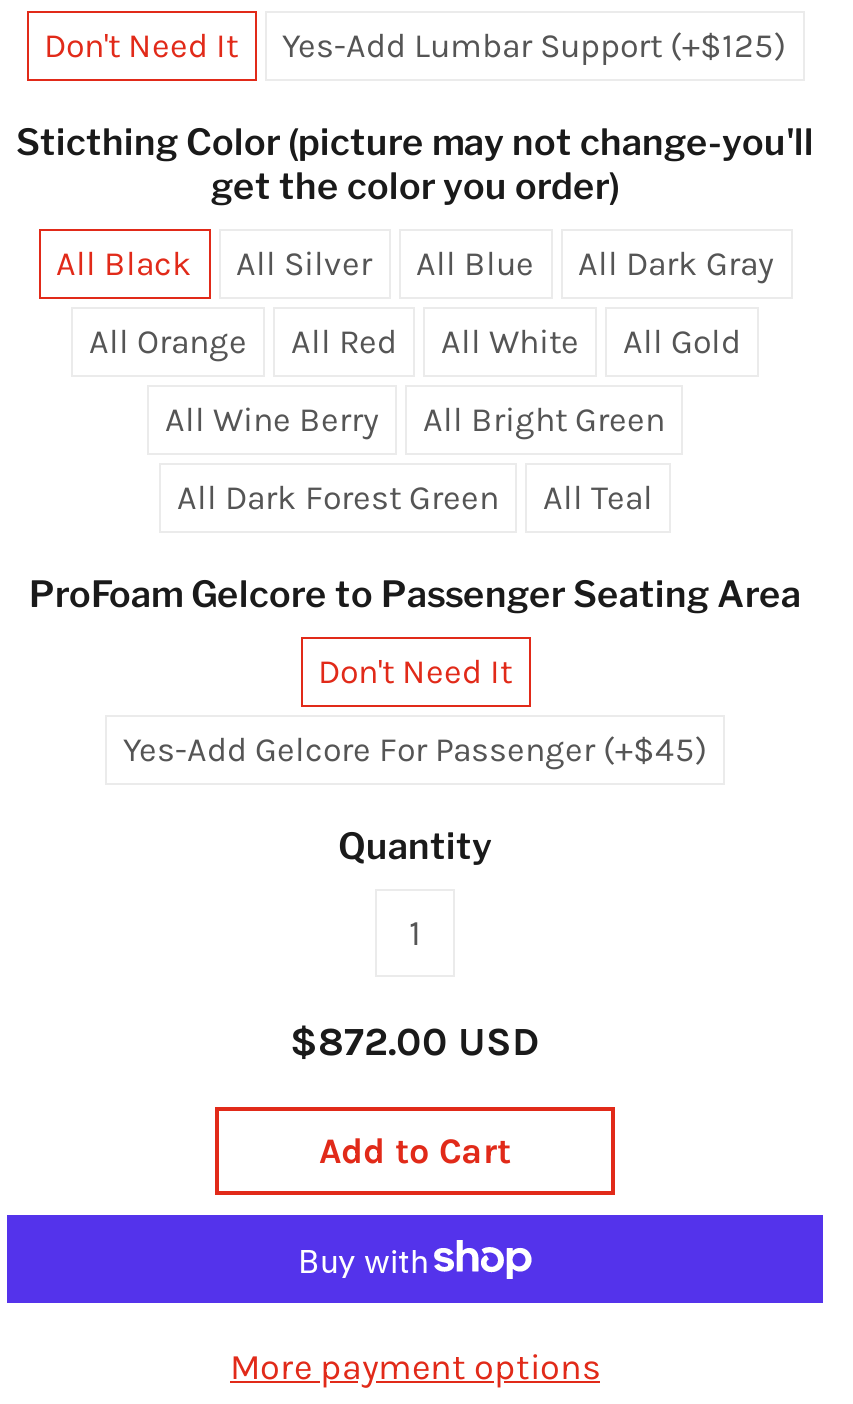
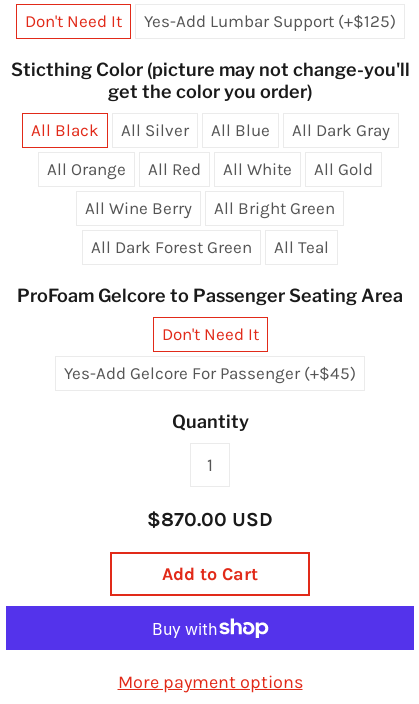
- $872.00 USD
+ $870.00 USD
